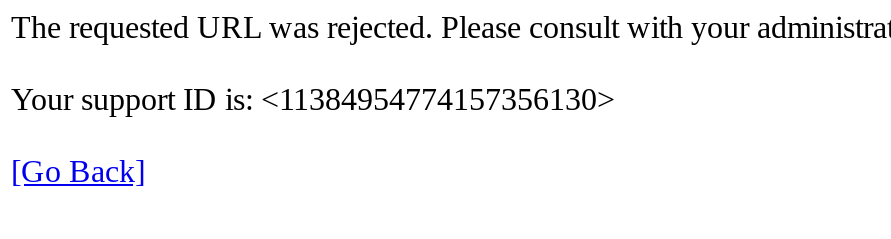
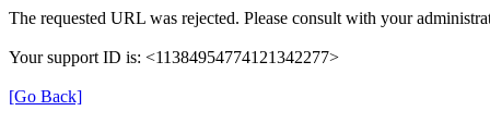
- Your support ID is: <11384954774157356130>
+ Your support ID is: <11384954774121342277>
